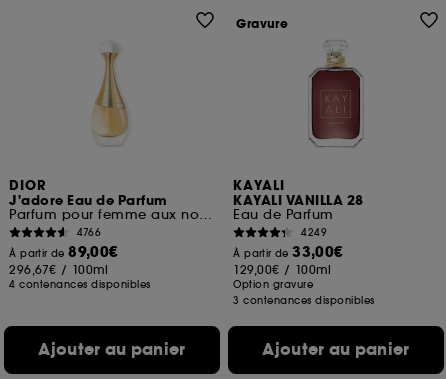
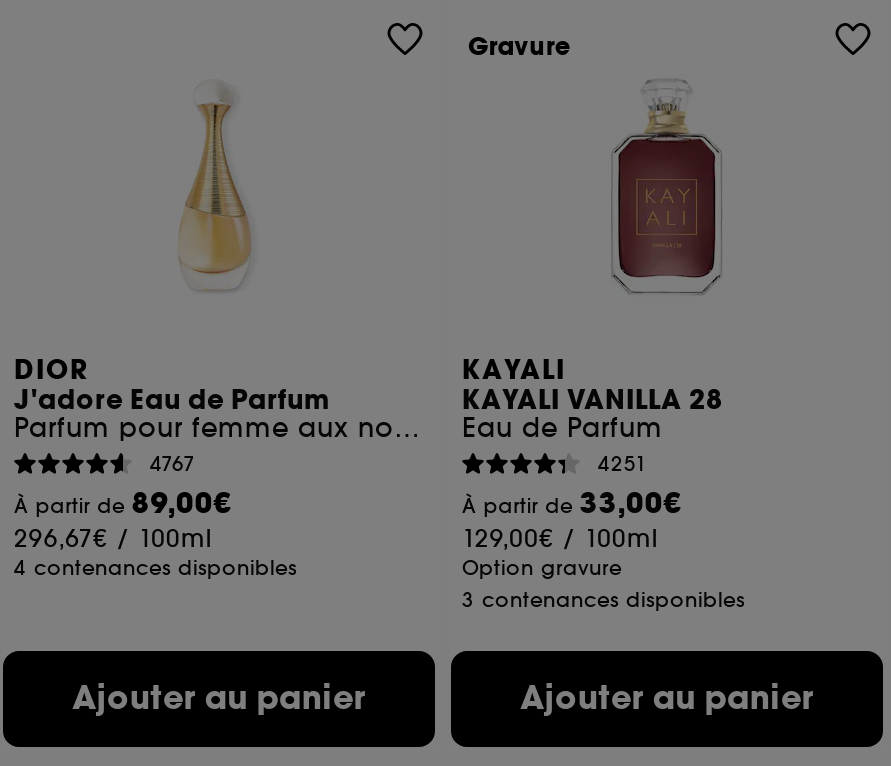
- 4766
+ 4767

- 4249
+ 4251
